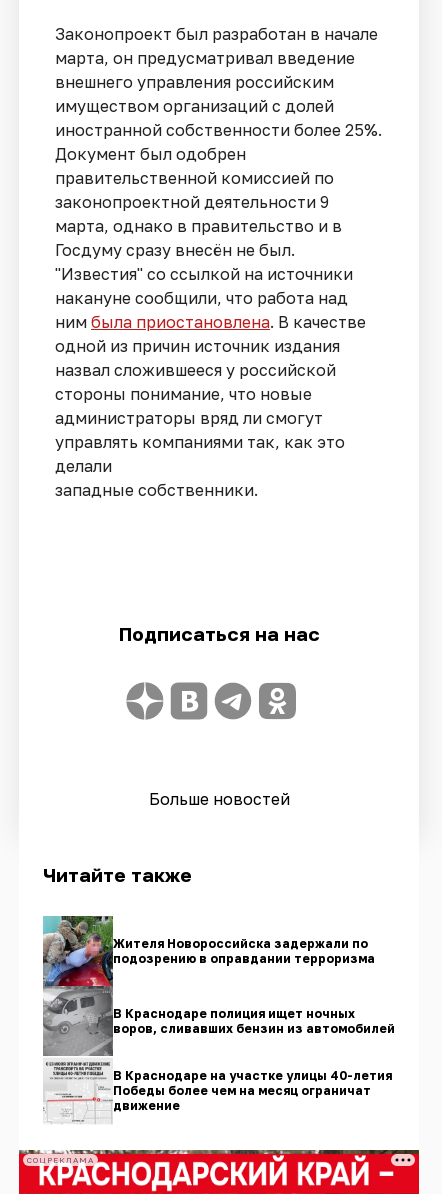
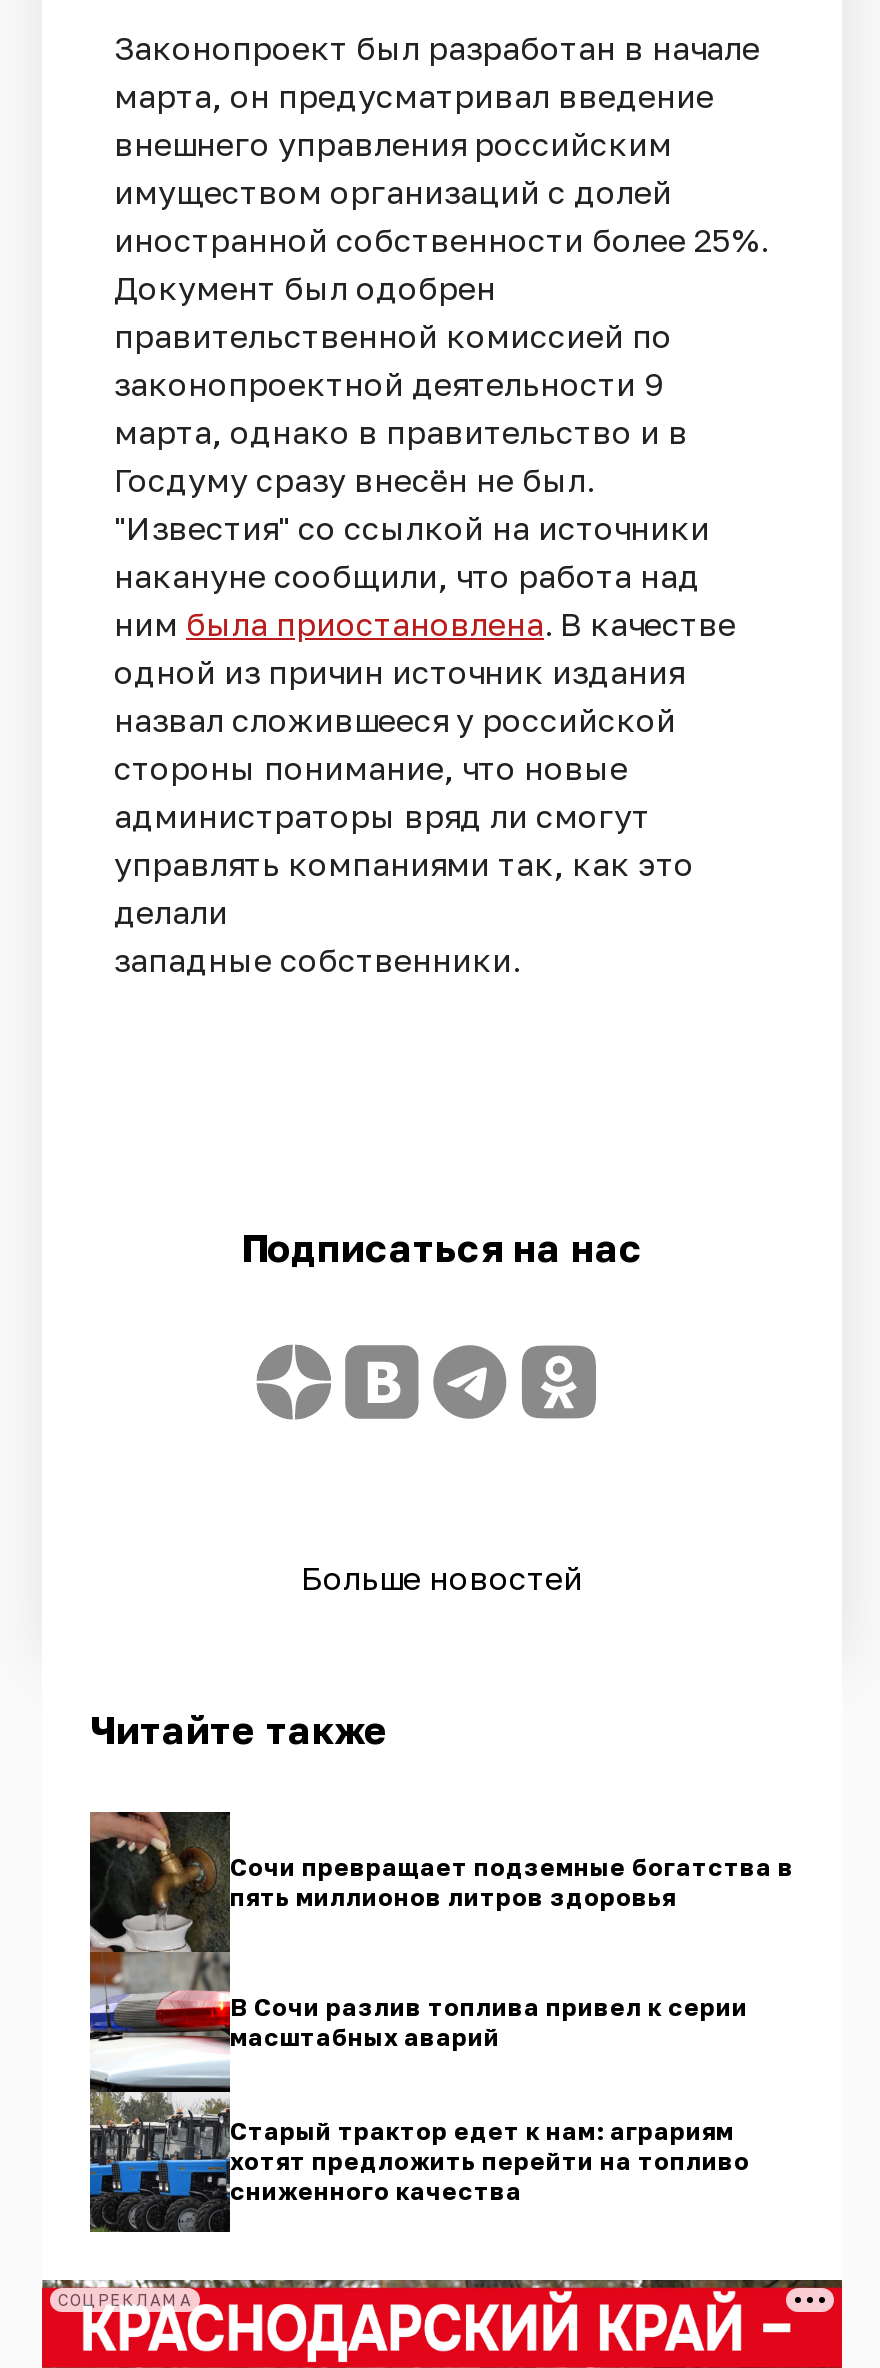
- [image]
- Жителя Новороссийска задержали по
- подозрению в оправдании терроризма
+ [image]
+ Сочи превращает подземные богатства в
+ пять миллионов литров здоровья

- В Краснодаре полиция ищет ночных
- воров, сливавших бензин из автомобилей
+ В Сочи разлив топлива привел к серии
+ масштабных аварий

- В Краснодаре на участке улицы 40-летия
- Победы более чем на месяц ограничат
- движение
+ Старый трактор едет к нам: аграриям
+ хотят предложить перейти на топливо
+ сниженного качества
